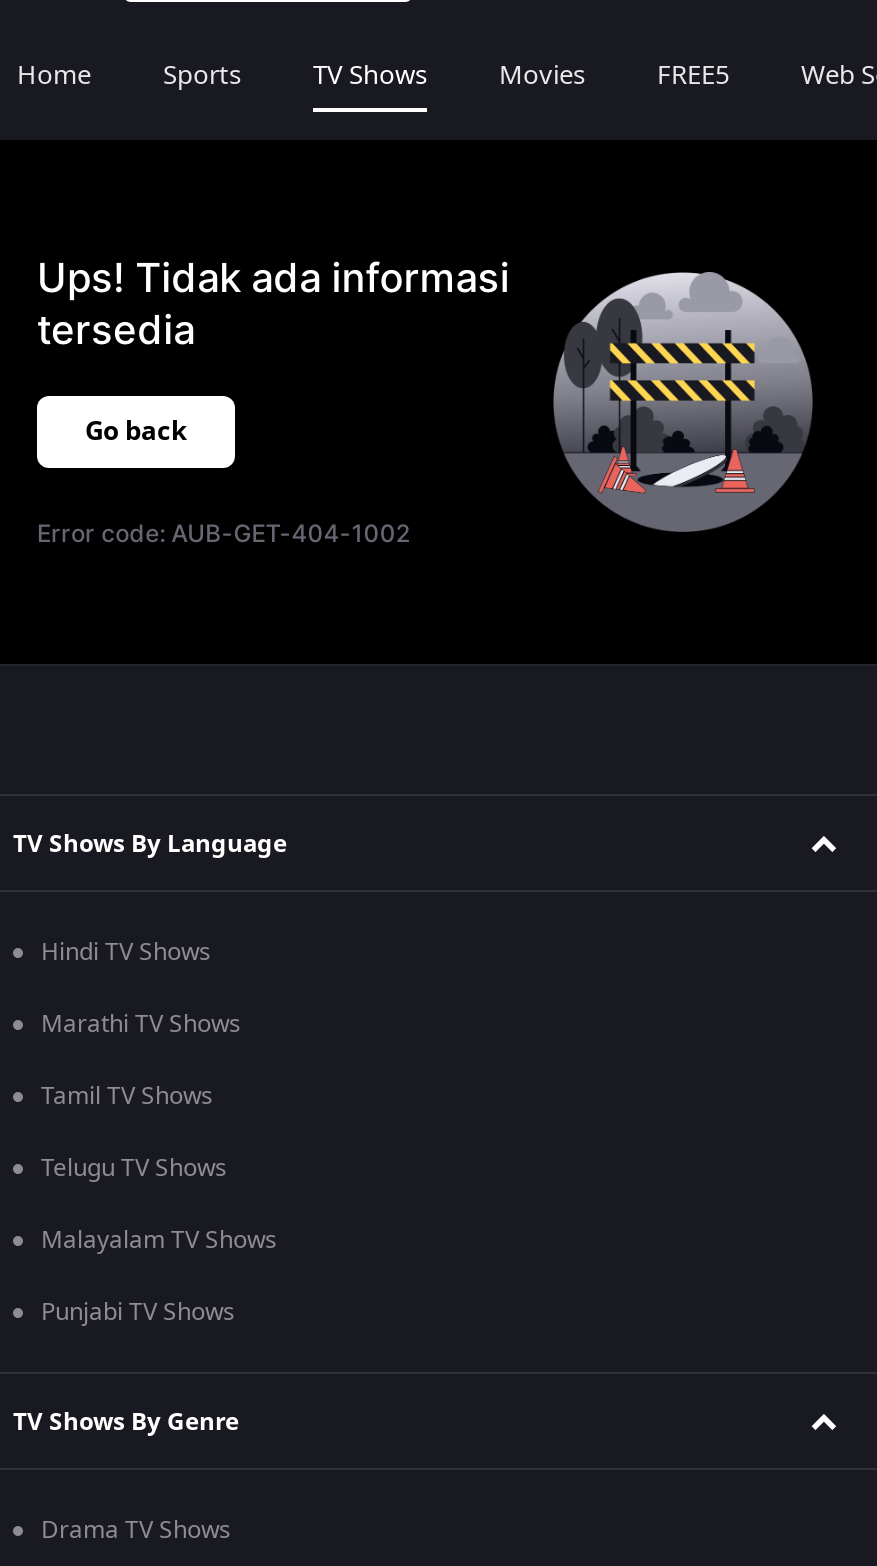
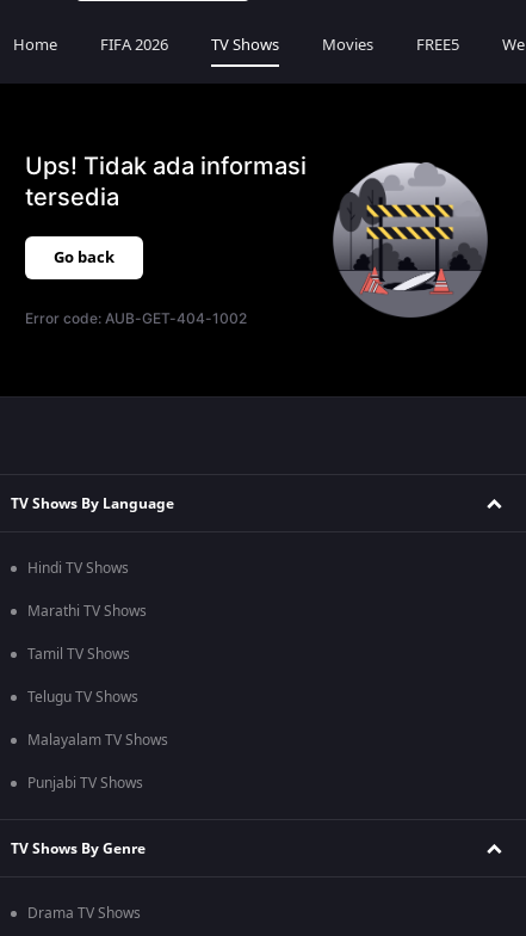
- Sports
+ FIFA 2026
